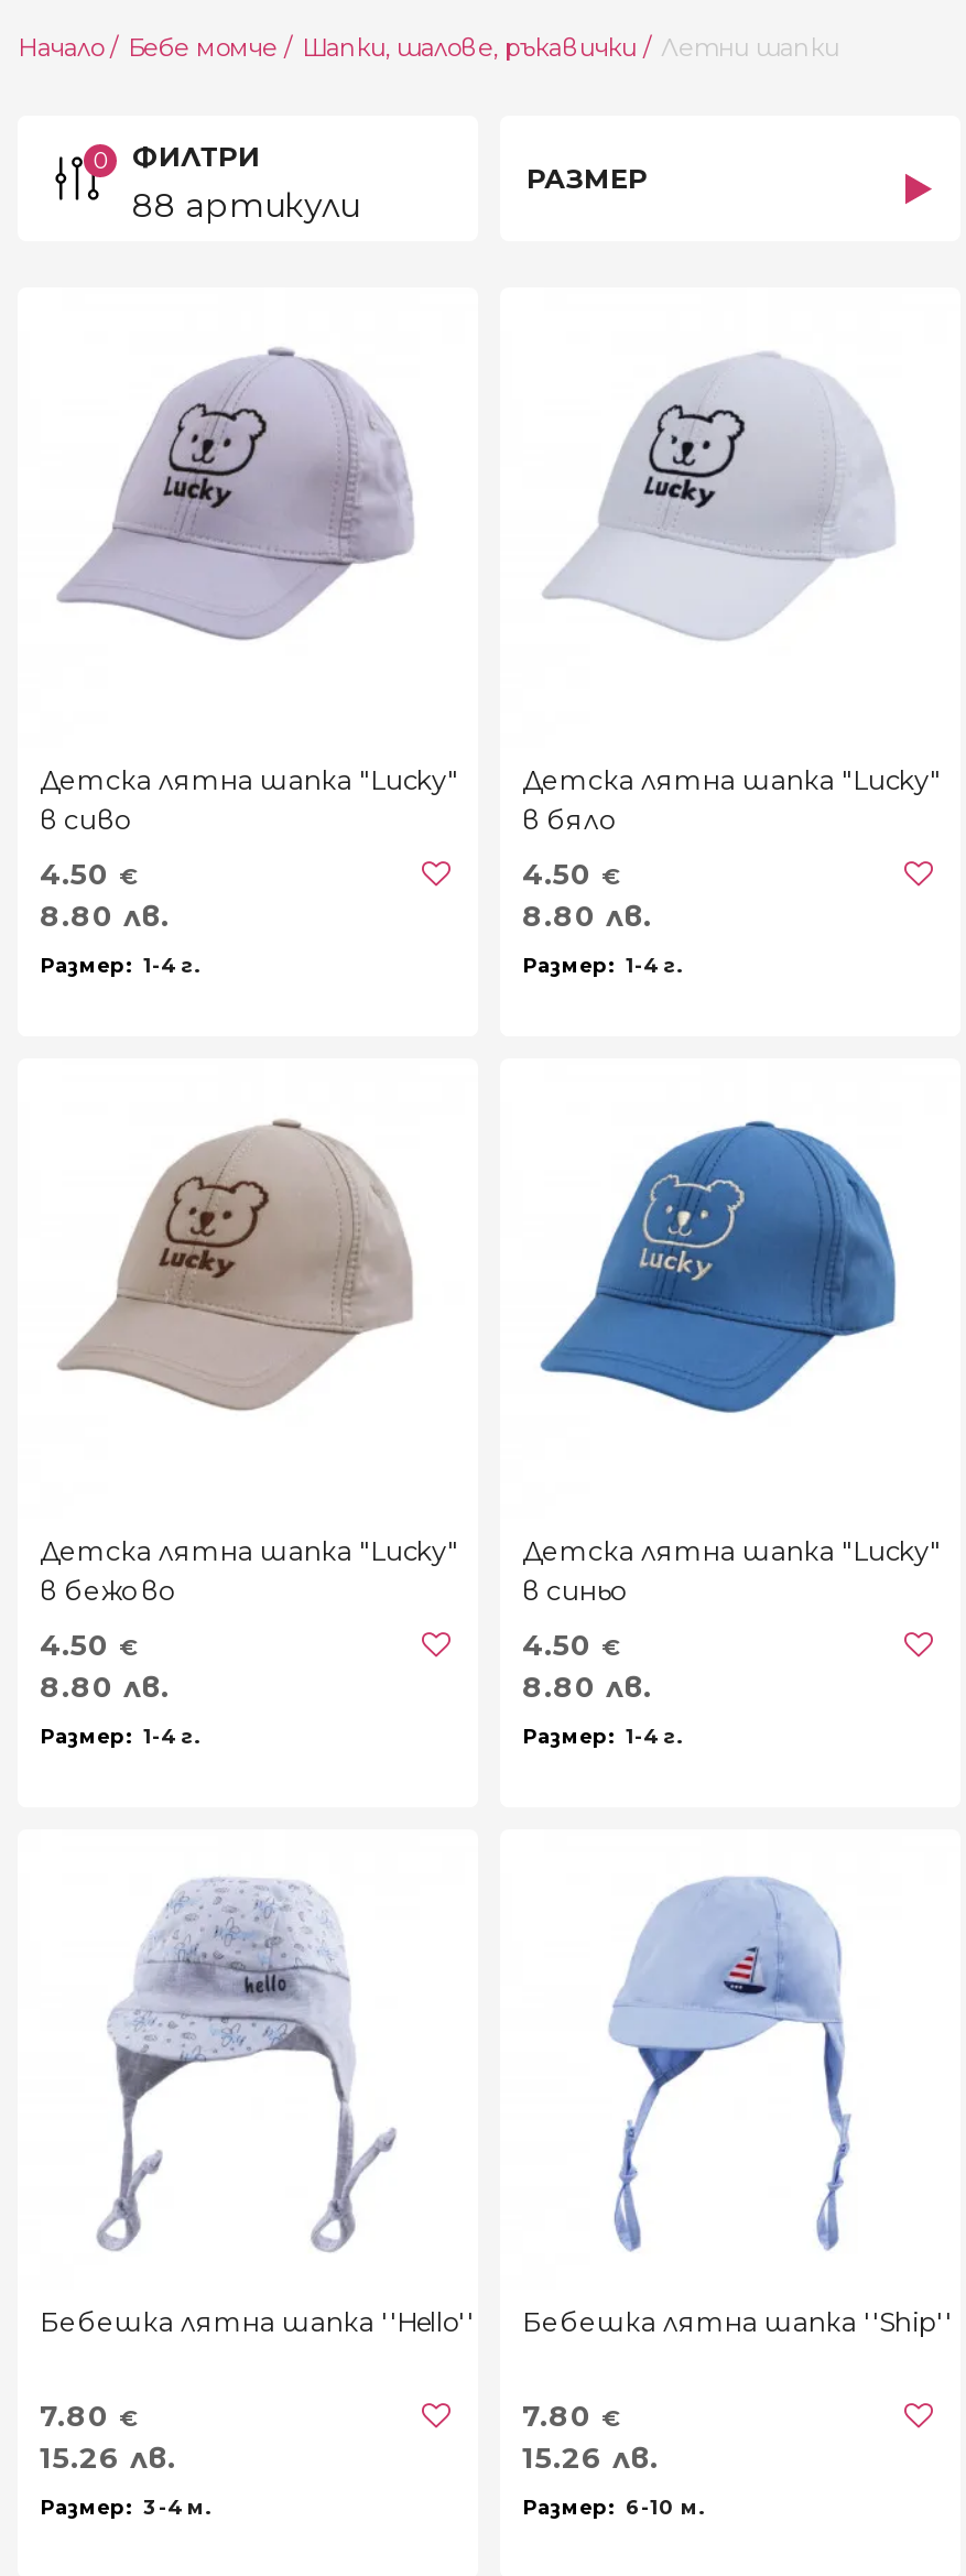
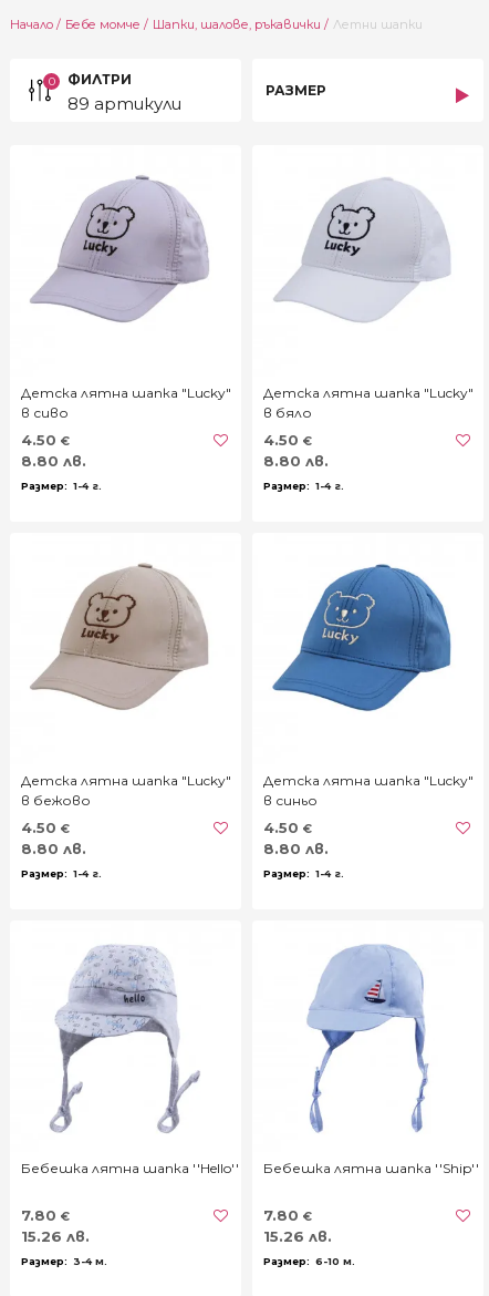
- 88 артикули
+ 89 артикули
